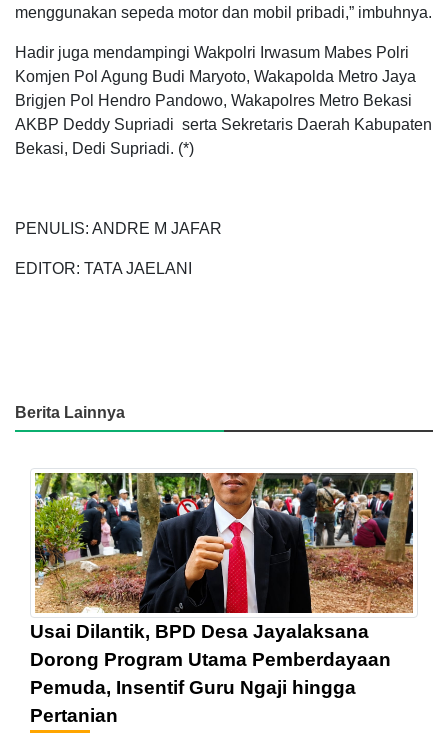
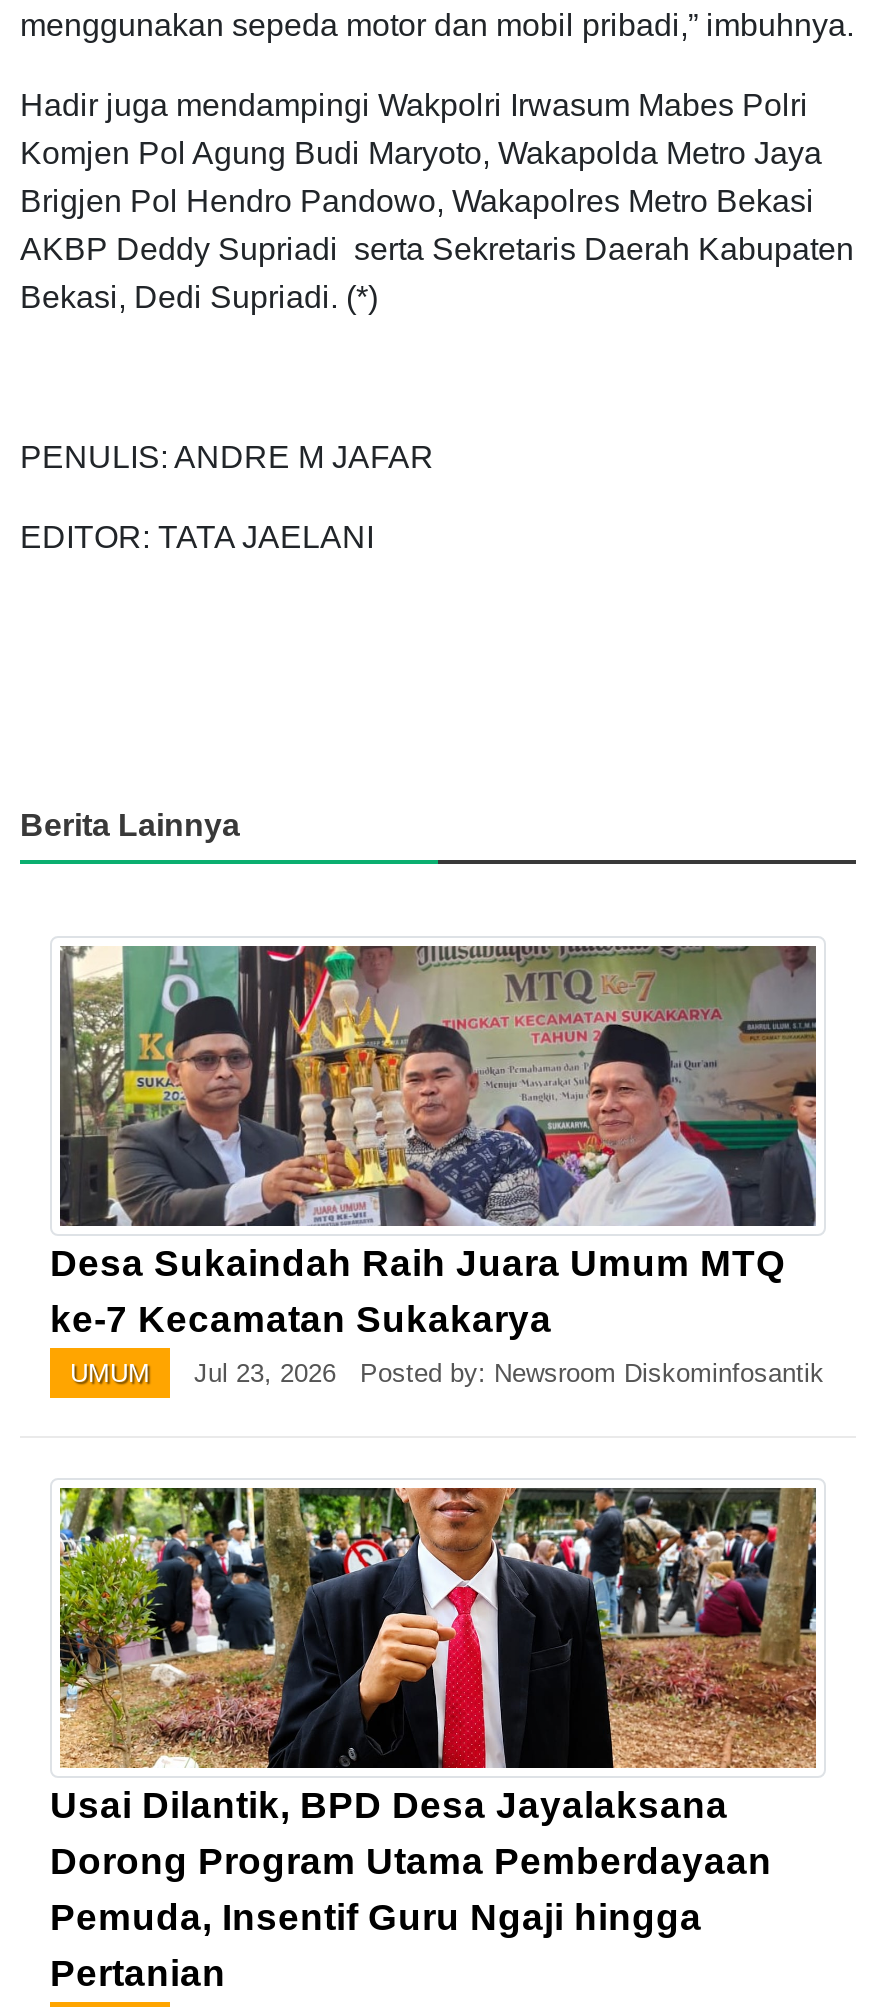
+ [image]
+ Desa Sukaindah Raih Juara Umum MTQ
+ ke-7 Kecamatan Sukakarya
+ UMUM
+ Jul 23, 2026 Posted by: Newsroom Diskominfosantik
